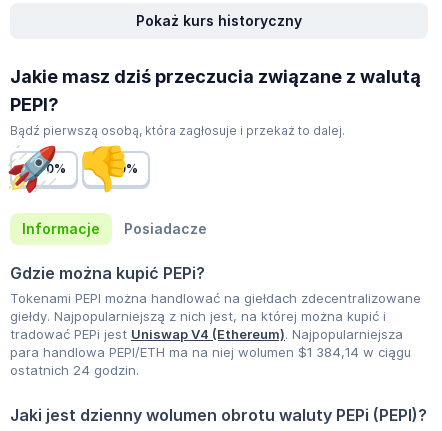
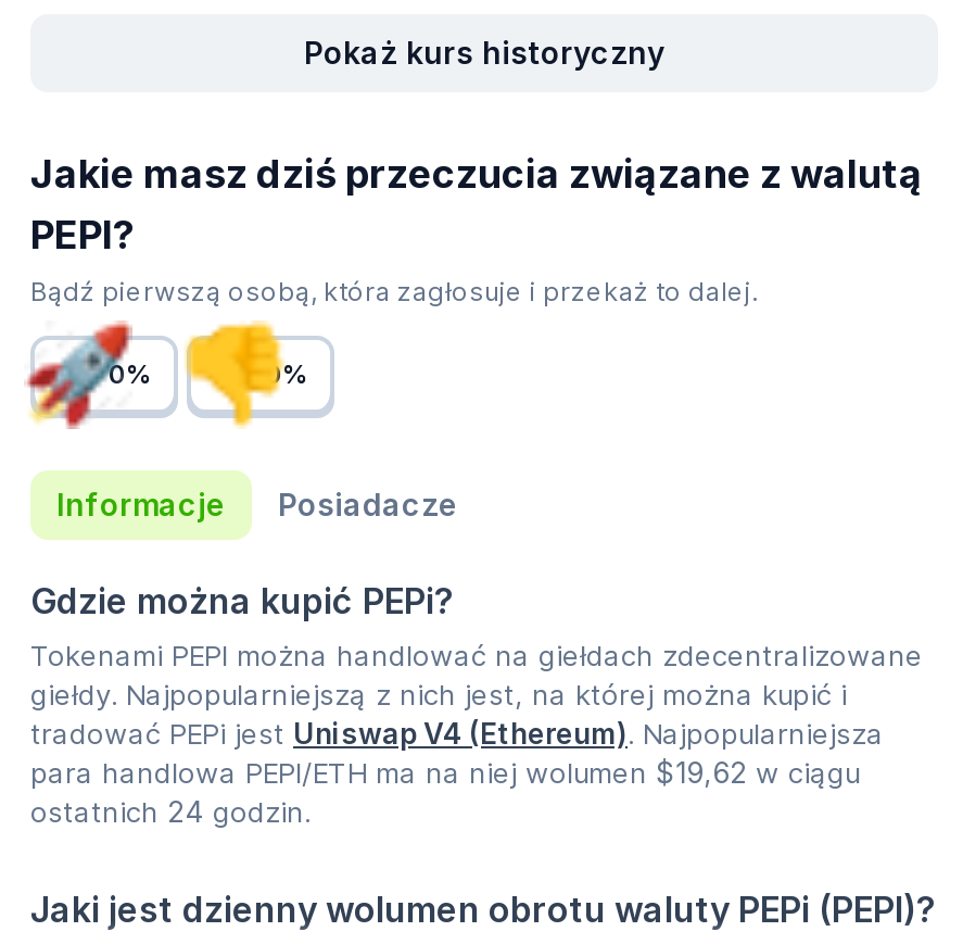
- para handlowa PEPI/ETH ma na niej wolumen $1 384,14 w ciągu
+ para handlowa PEPI/ETH ma na niej wolumen $19,62 w ciągu
